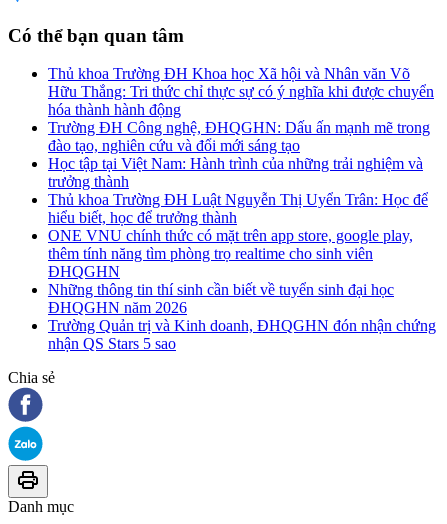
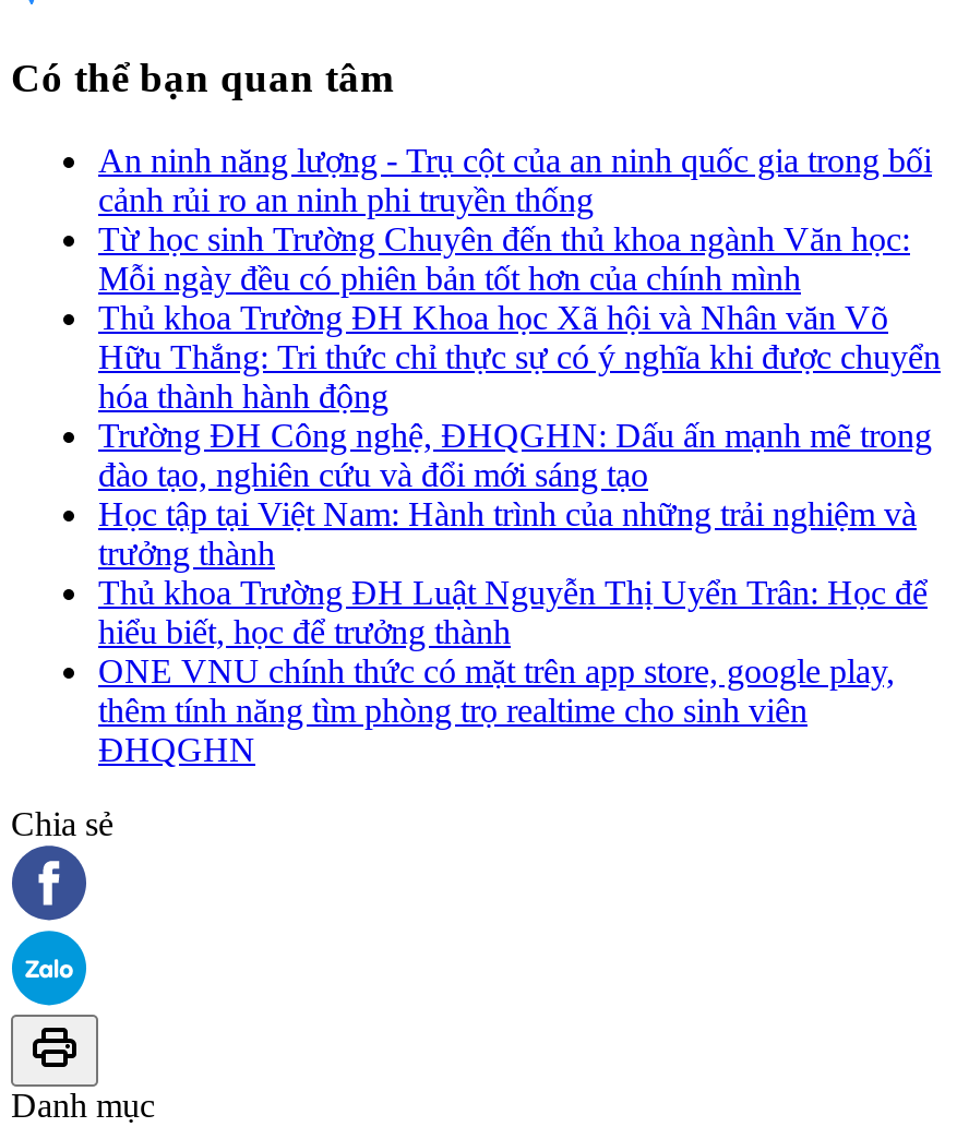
+ An ninh năng lượng - Trụ cột của an ninh quốc gia trong bối
+ cảnh rủi ro an ninh phi truyền thống
+ Từ học sinh Trường Chuyên đến thủ khoa ngành Văn học:
+ Mỗi ngày đều có phiên bản tốt hơn của chính mình

moved down: Thủ khoa Trường ĐH Khoa học Xã hội và Nhân văn Võ | Hữu Thắng: Tri thức chỉ thực sự có ý nghĩa khi được chuyển | hóa thành hành động | ... | thêm tính năng tìm phòng trọ realtime cho sinh viên | ĐHQGHN

- Những thông tin thí sinh cần biết về tuyển sinh đại học
- ĐHQGHN năm 2026
- Trường Quản trị và Kinh doanh, ĐHQGHN đón nhận chứng
- nhận QS Stars 5 sao
